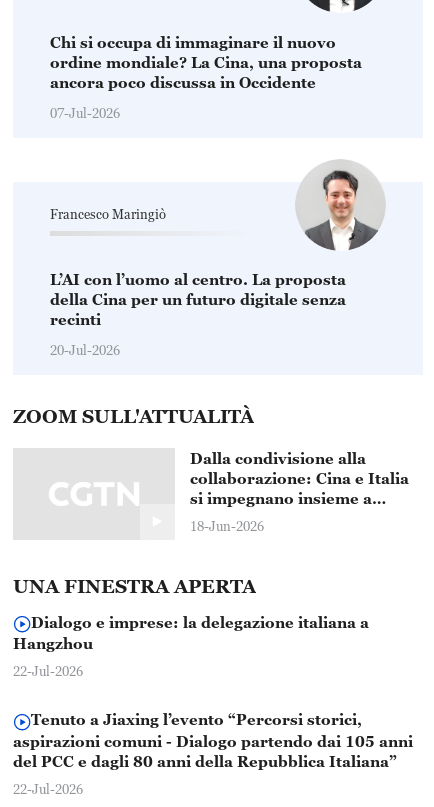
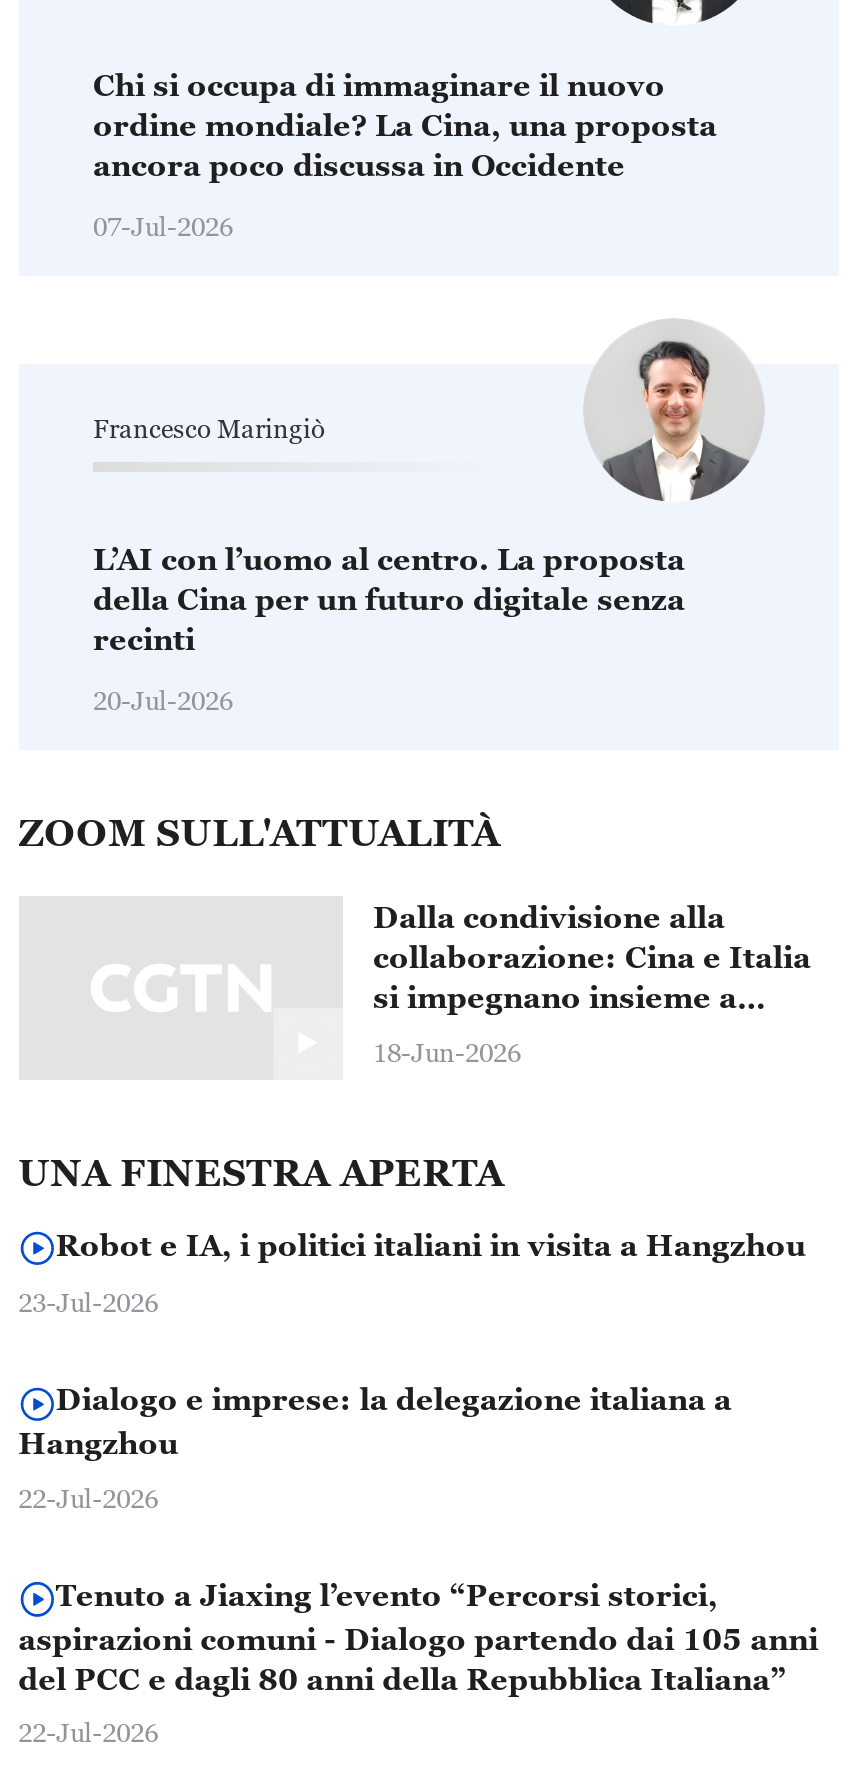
+ Robot e IA, i politici italiani in visita a Hangzhou
+ 23-Jul-2026
